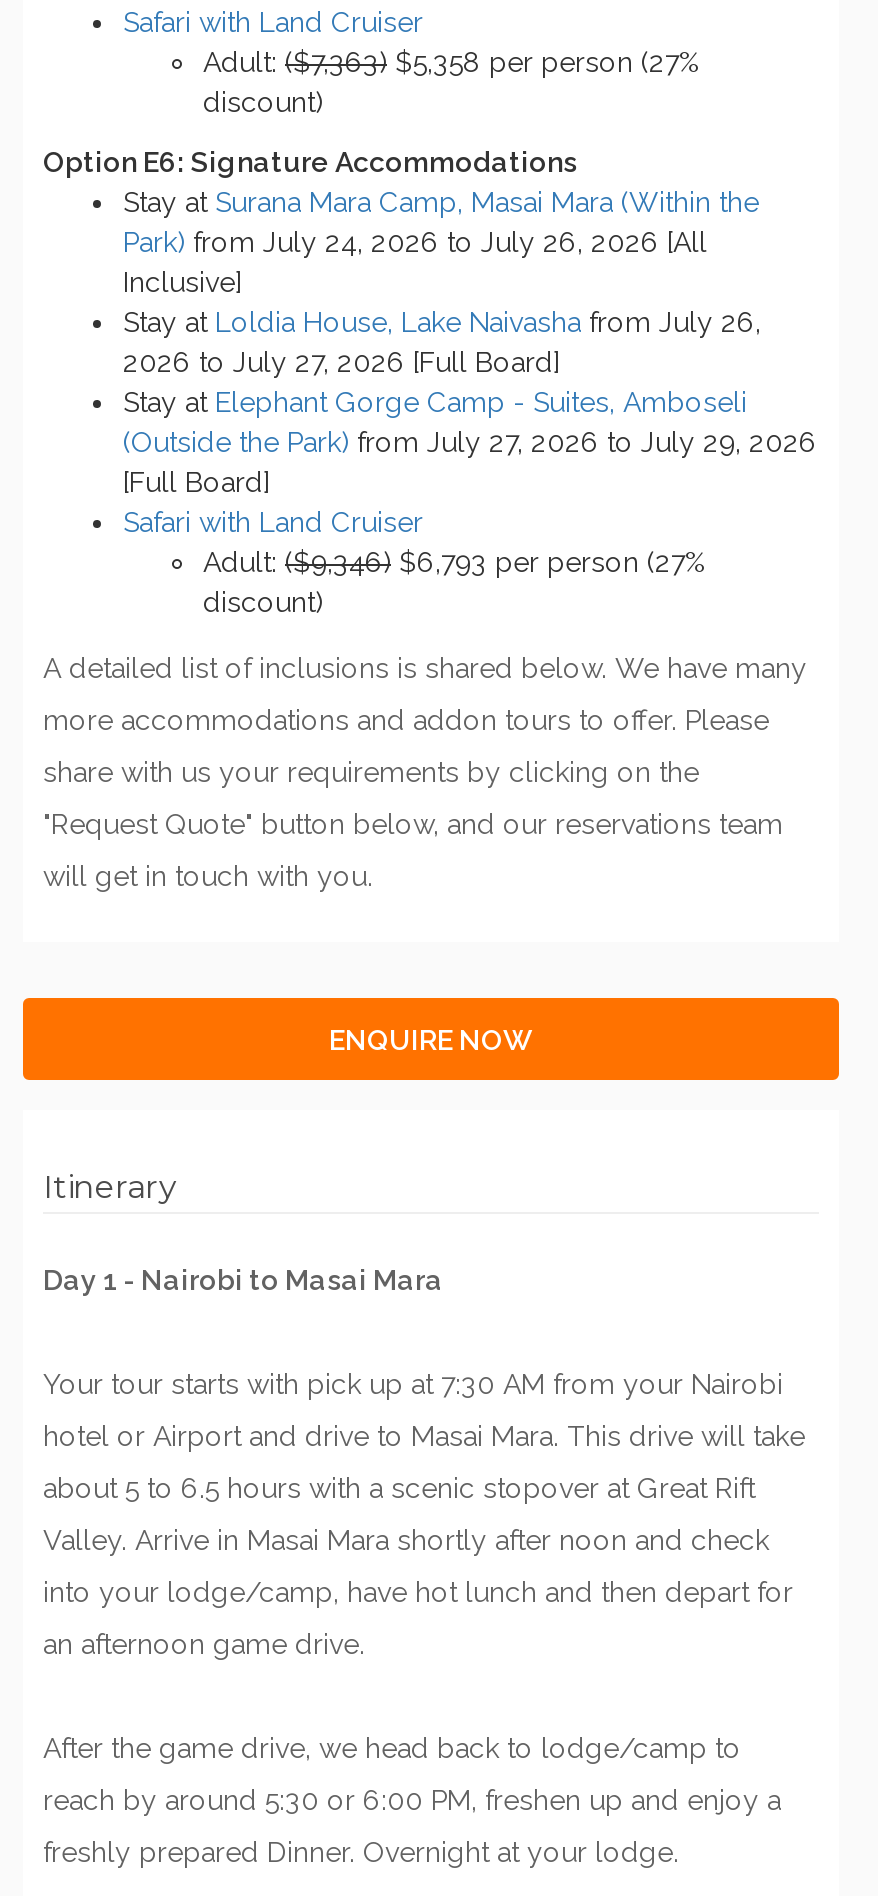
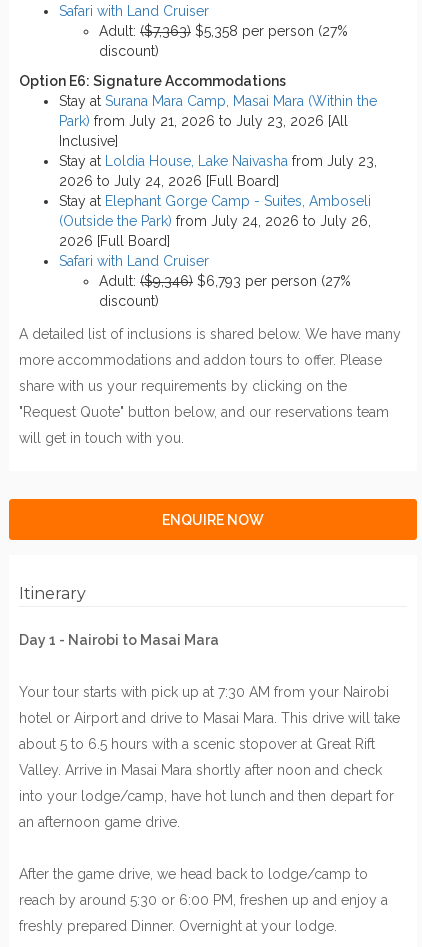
- Park) from July 24, 2026 to July 26, 2026 [All
+ Park) from July 21, 2026 to July 23, 2026 [All

- Stay at Loldia House, Lake Naivasha from July 26,
+ Stay at Loldia House, Lake Naivasha from July 23,

- 2026 to July 27, 2026 [Full Board]
+ 2026 to July 24, 2026 [Full Board]

- (Outside the Park) from July 27, 2026 to July 29, 2026
- [Full Board]
+ (Outside the Park) from July 24, 2026 to July 26,
+ 2026 [Full Board]
